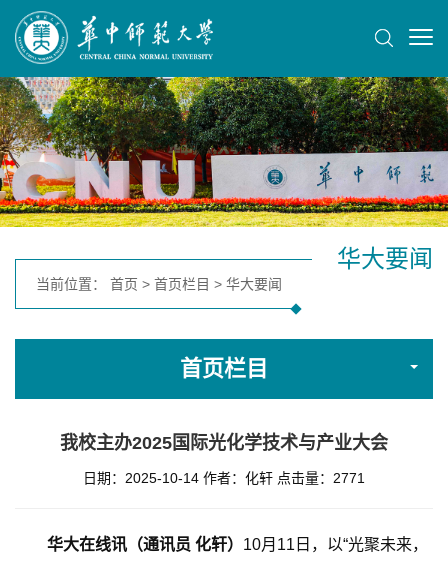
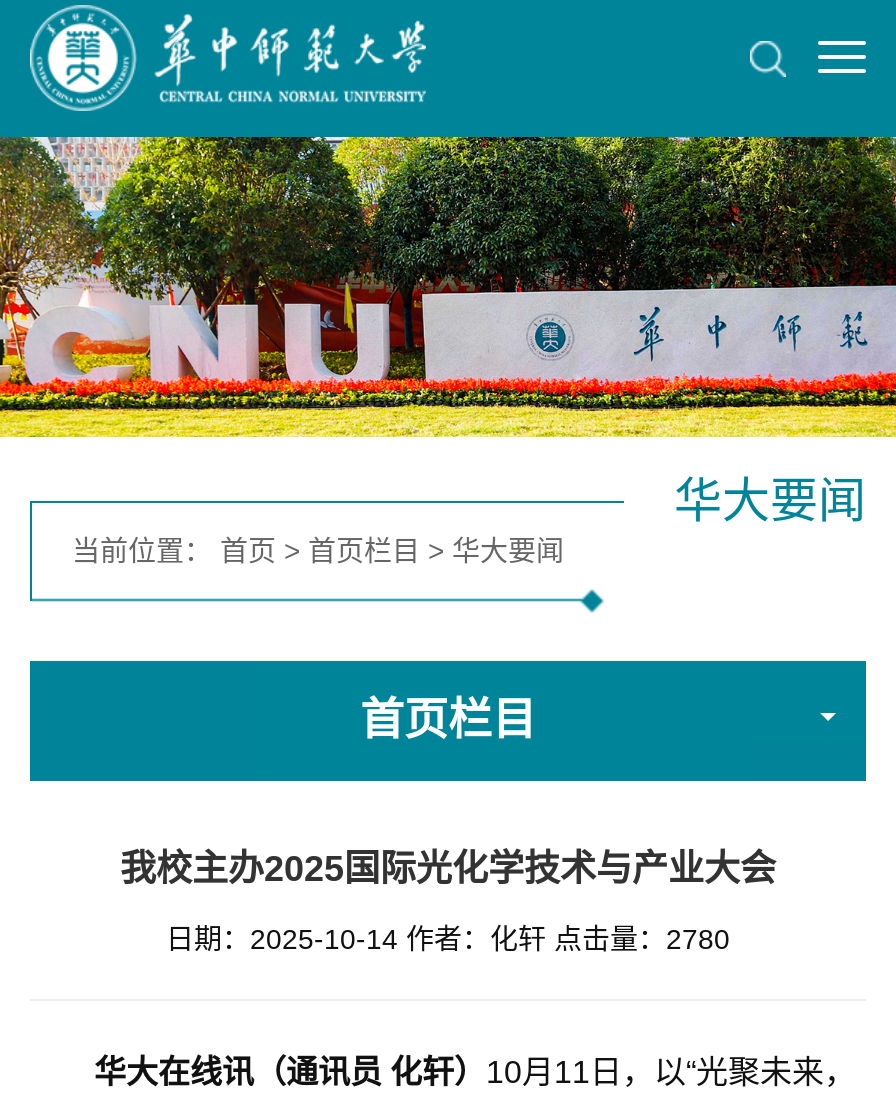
- 日期：2025-10-14 作者：化轩 点击量：2771
+ 日期：2025-10-14 作者：化轩 点击量：2780
